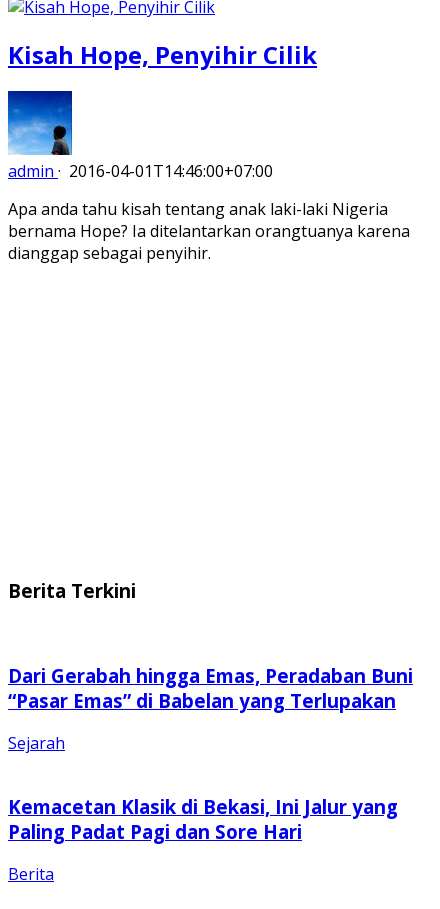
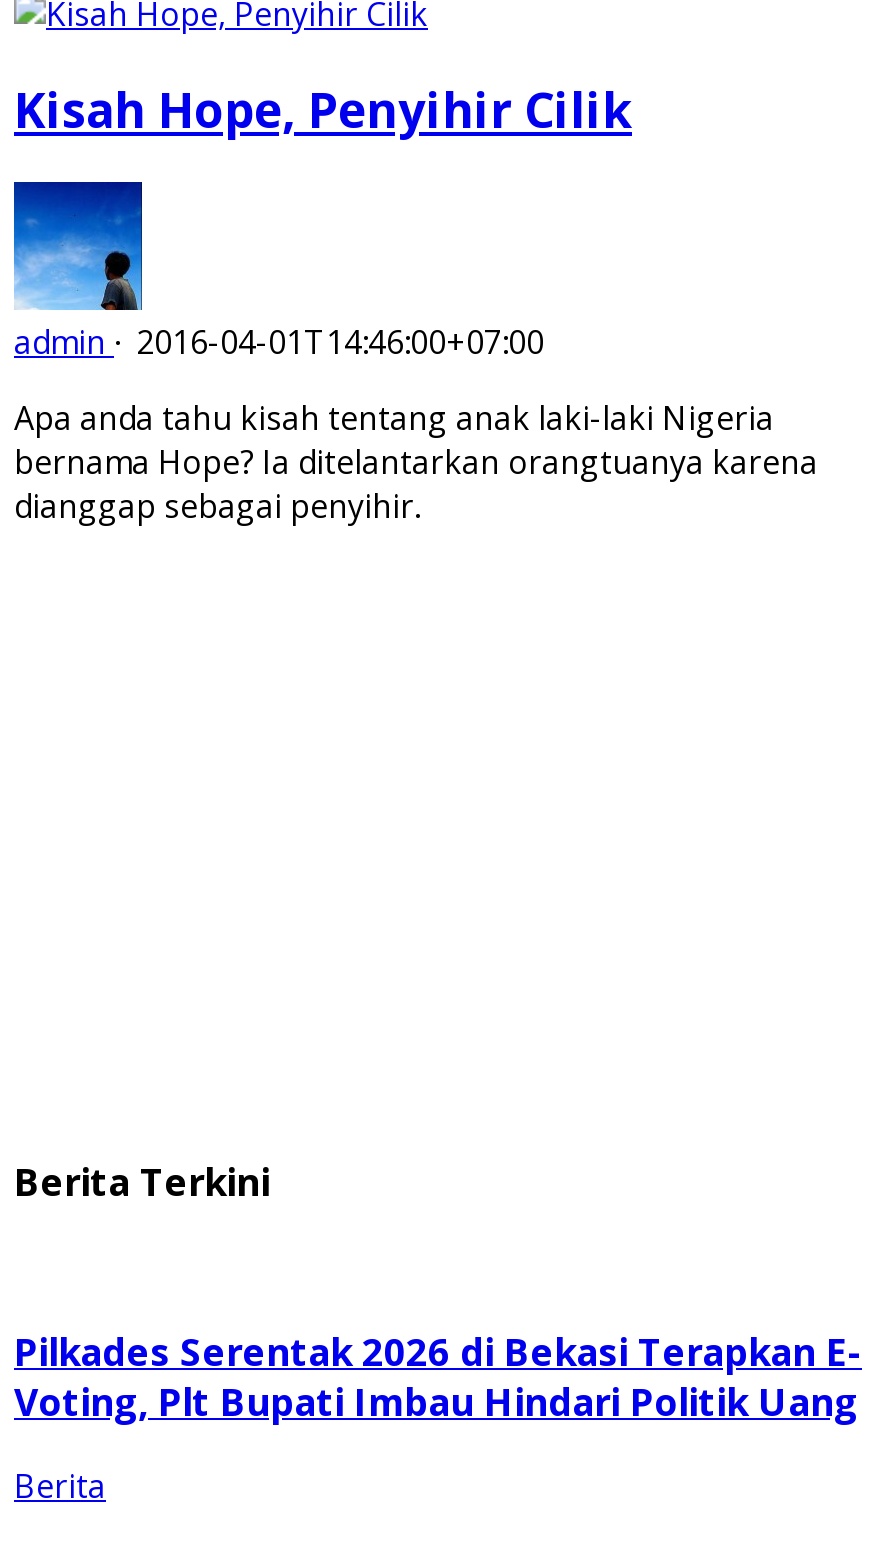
- Dari Gerabah hingga Emas, Peradaban Buni
- “Pasar Emas” di Babelan yang Terlupakan
- Sejarah
- Kemacetan Klasik di Bekasi, Ini Jalur yang
- Paling Padat Pagi dan Sore Hari
+ Pilkades Serentak 2026 di Bekasi Terapkan E-
+ Voting, Plt Bupati Imbau Hindari Politik Uang
